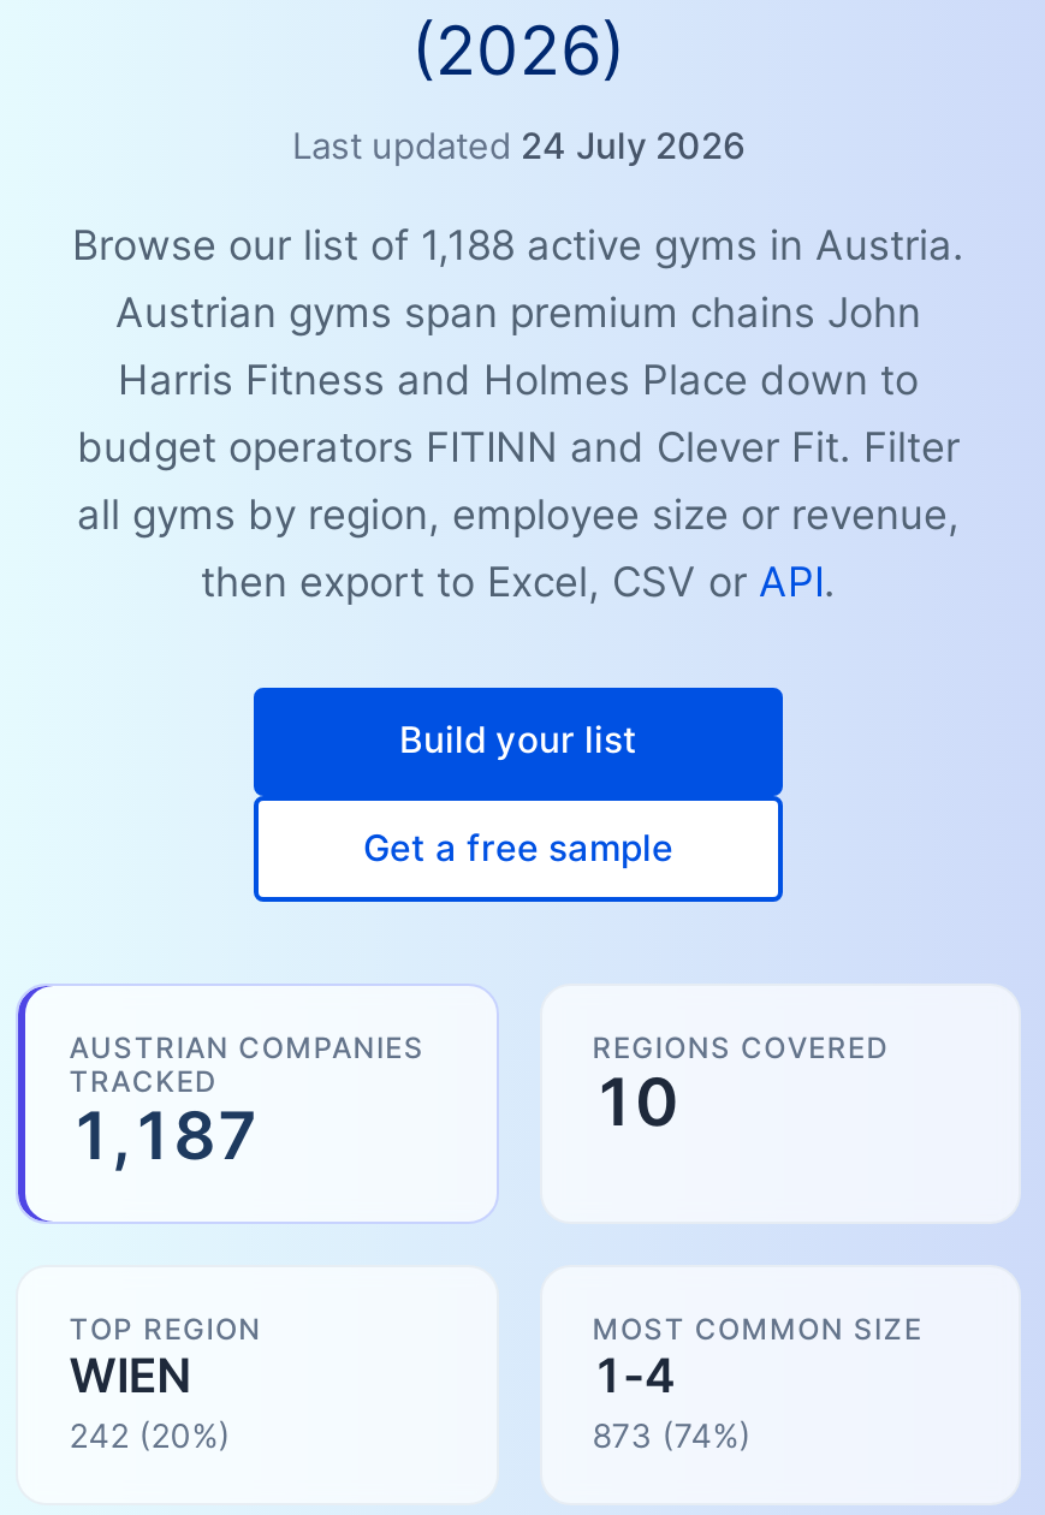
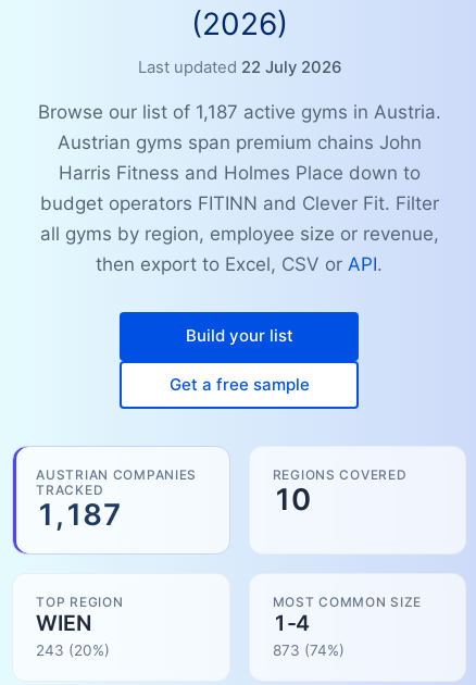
- Last updated 24 July 2026
+ Last updated 22 July 2026

- Browse our list of 1,188 active gyms in Austria.
+ Browse our list of 1,187 active gyms in Austria.

- 242 (20%)
+ 243 (20%)
